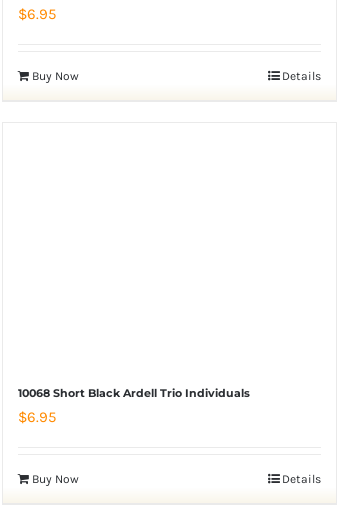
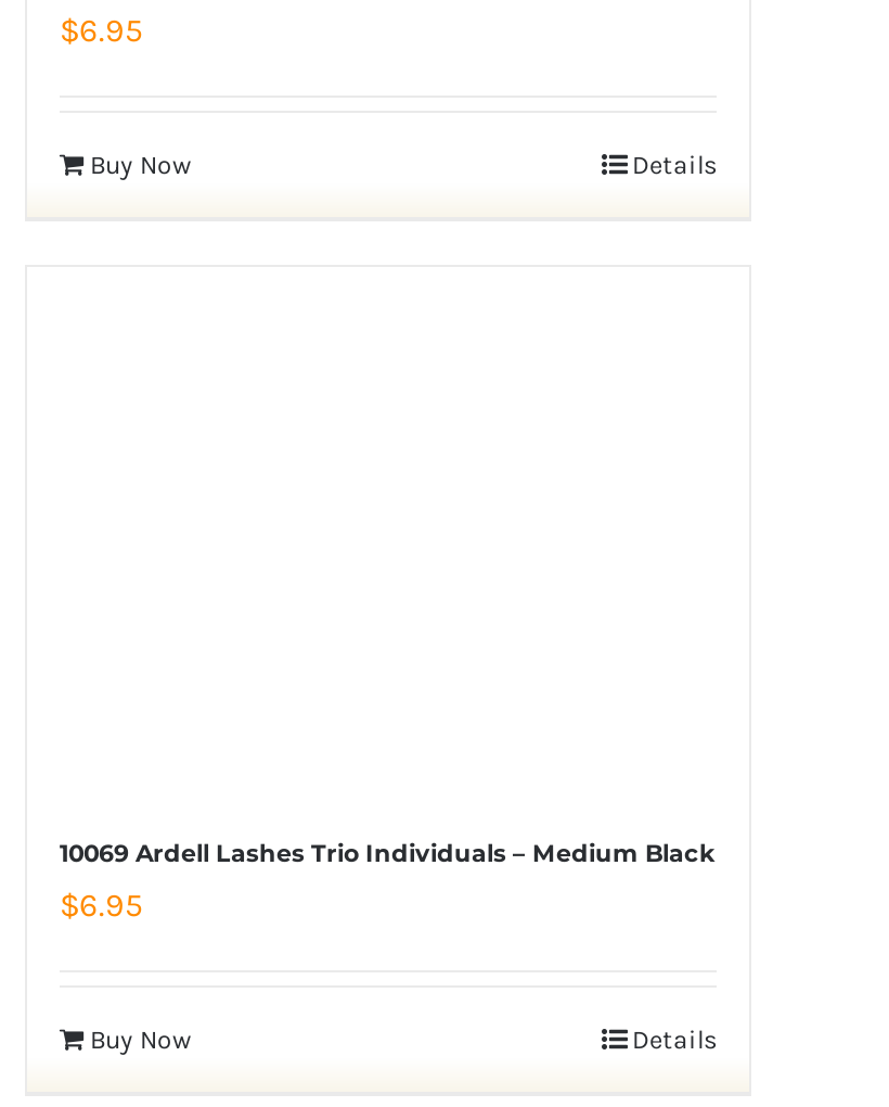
- 10068 Short Black Ardell Trio Individuals
+ 10069 Ardell Lashes Trio Individuals – Medium Black
